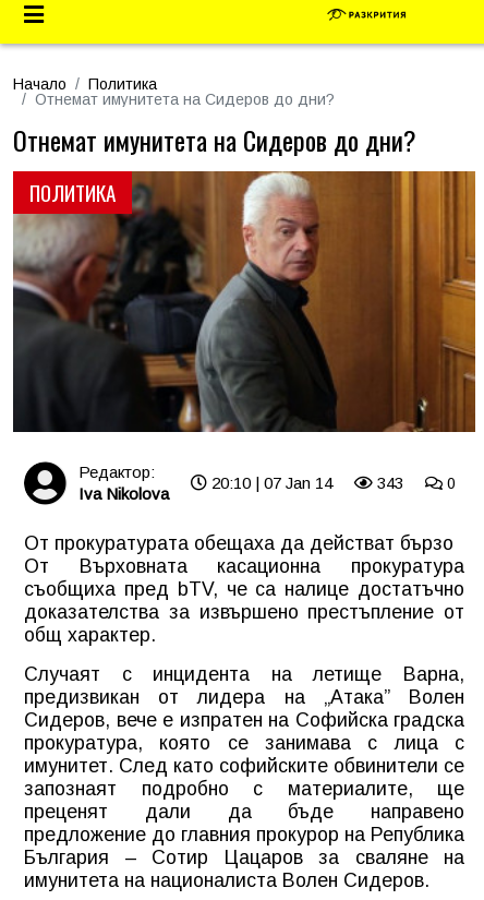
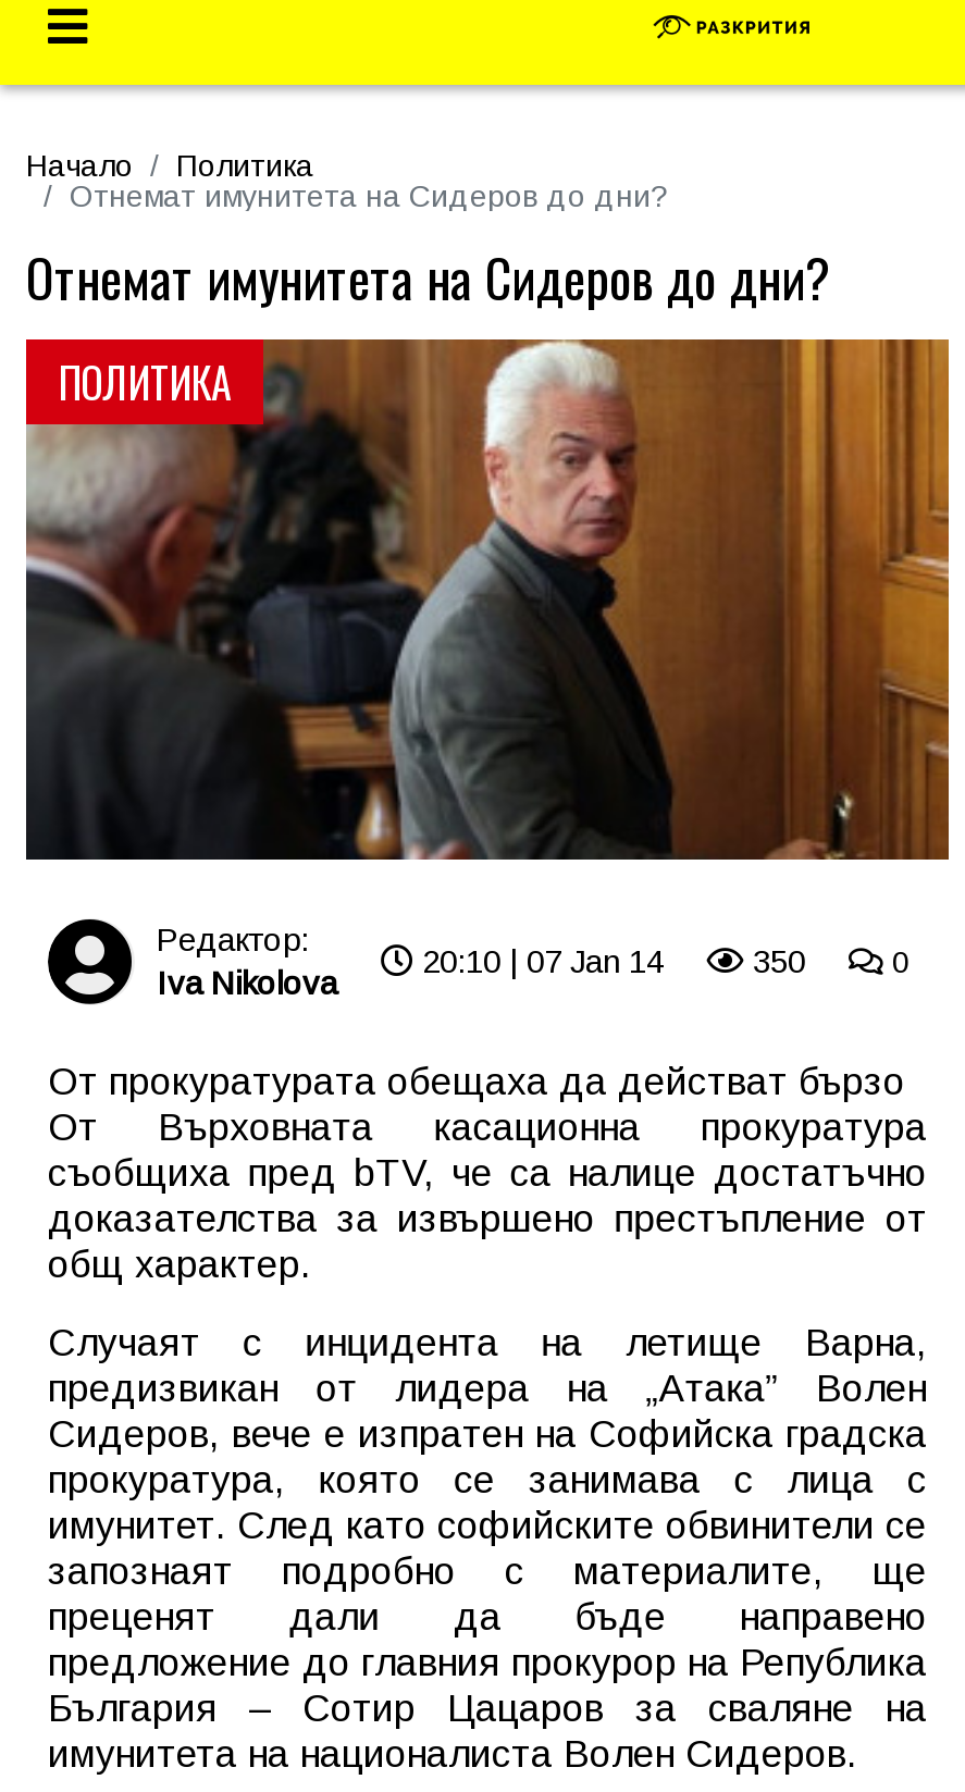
- 343
+ 350
